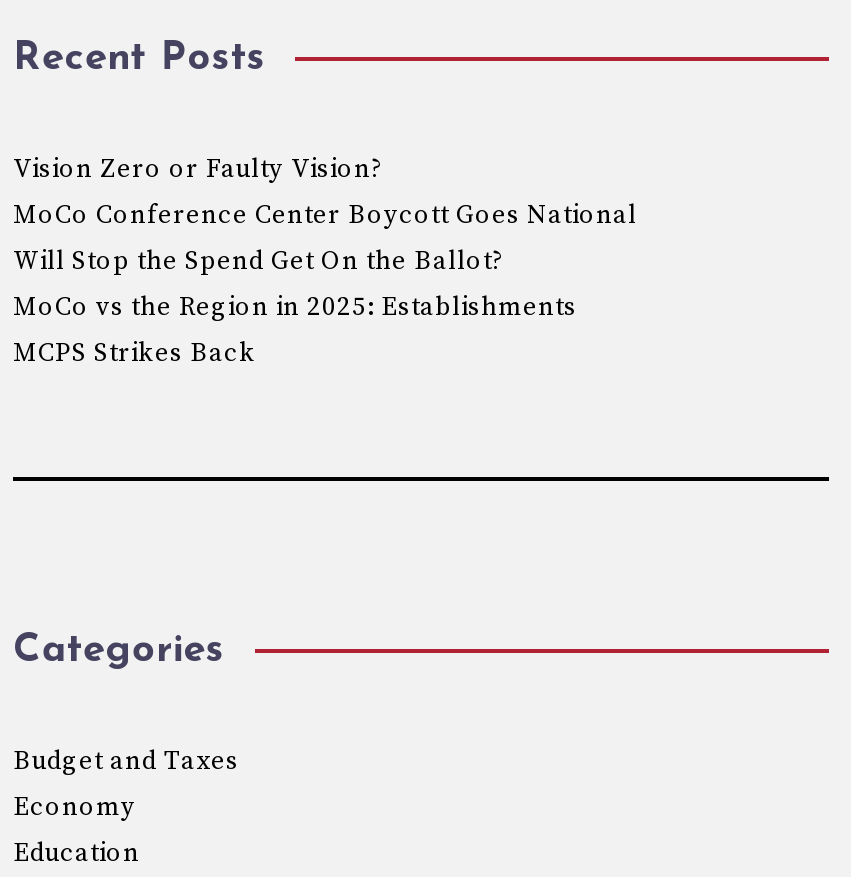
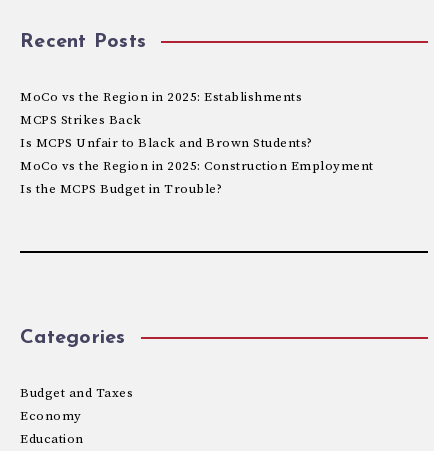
- Vision Zero or Faulty Vision?
- MoCo Conference Center Boycott Goes National
- Will Stop the Spend Get On the Ballot?

moved up: MoCo vs the Region in 2025: Establishments | MCPS Strikes Back

+ Is MCPS Unfair to Black and Brown Students?
+ MoCo vs the Region in 2025: Construction Employment
+ Is the MCPS Budget in Trouble?
